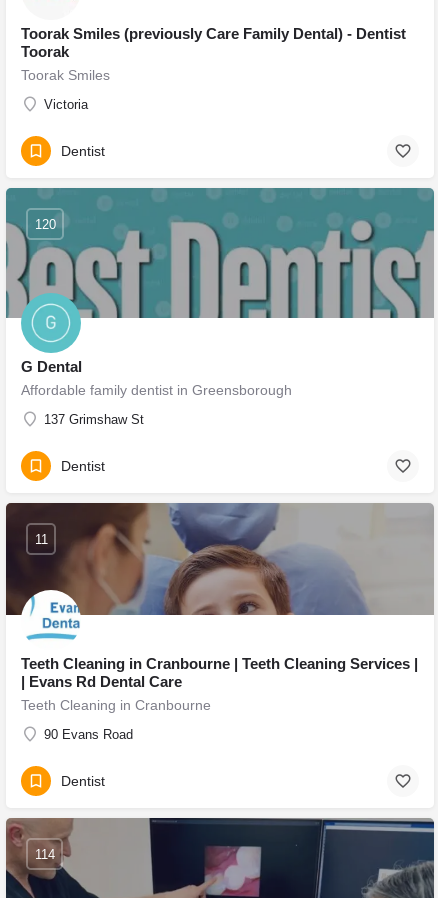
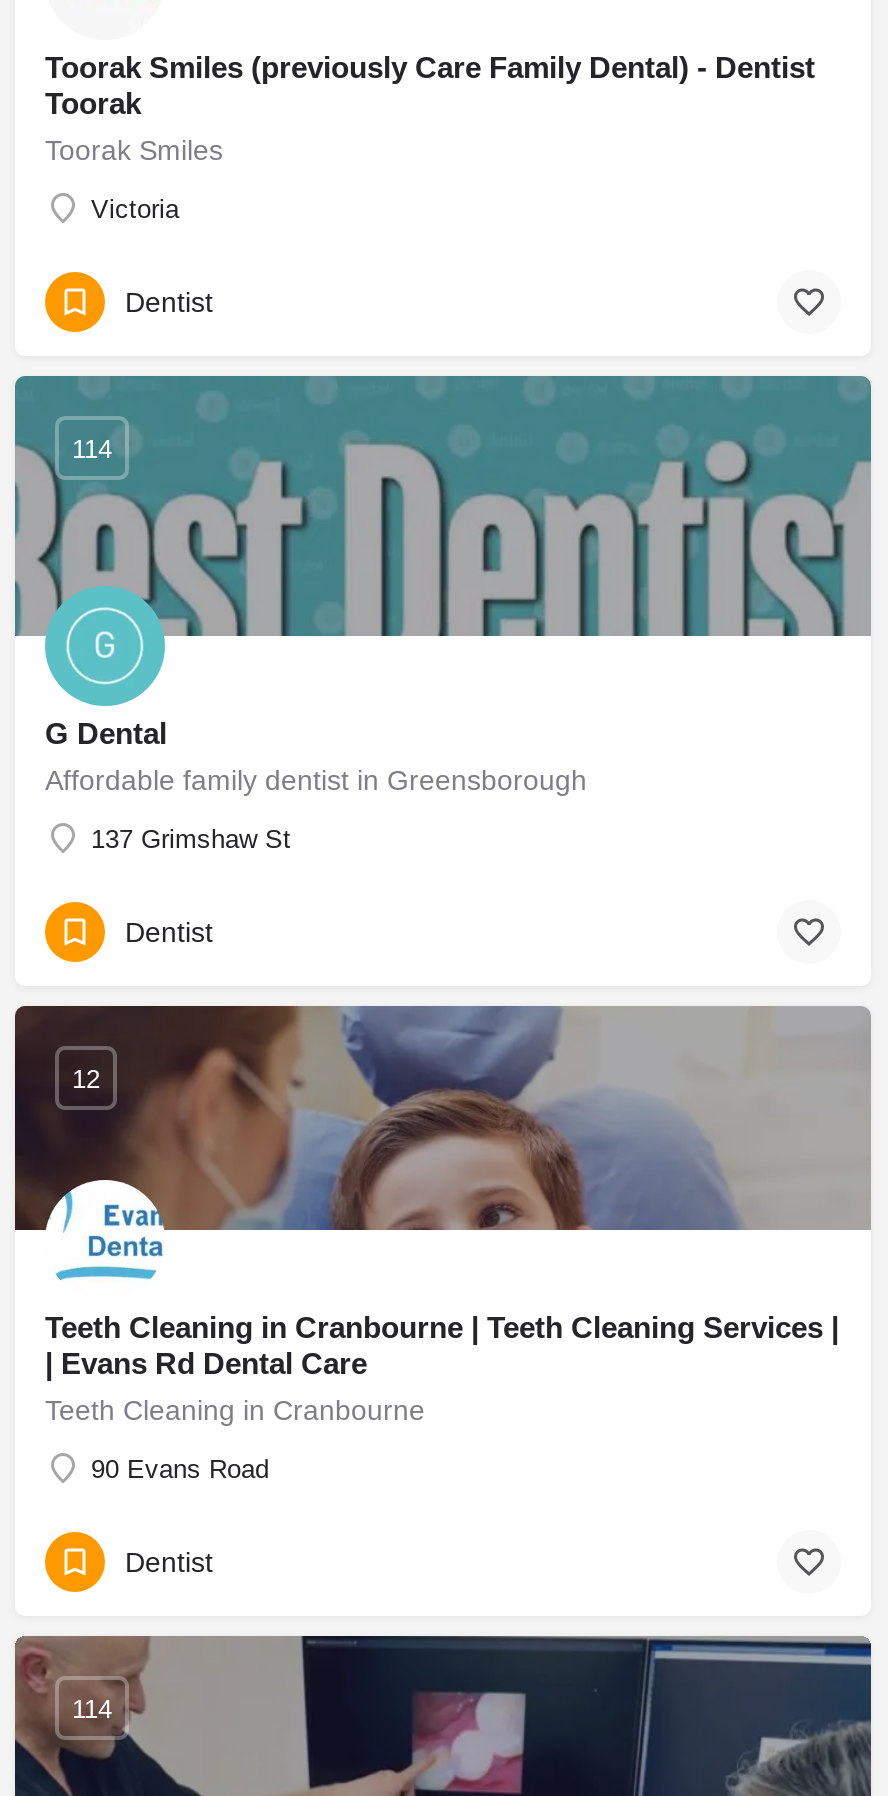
- 120
+ 114

- 11
+ 12
